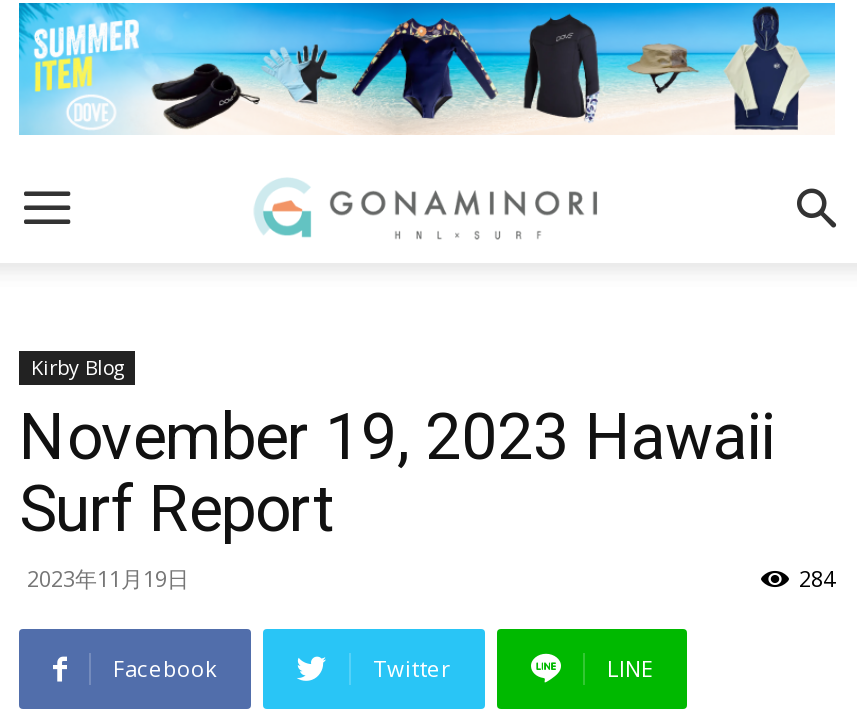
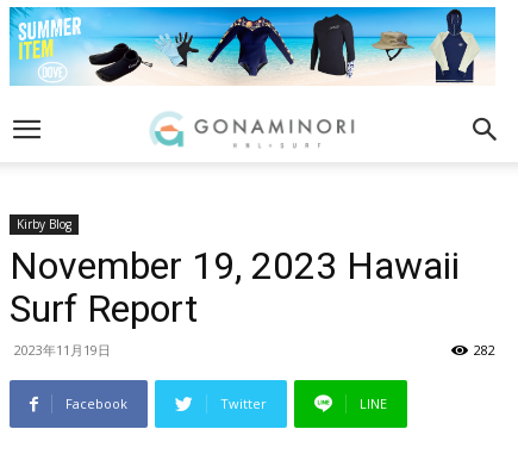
- 284
+ 282
